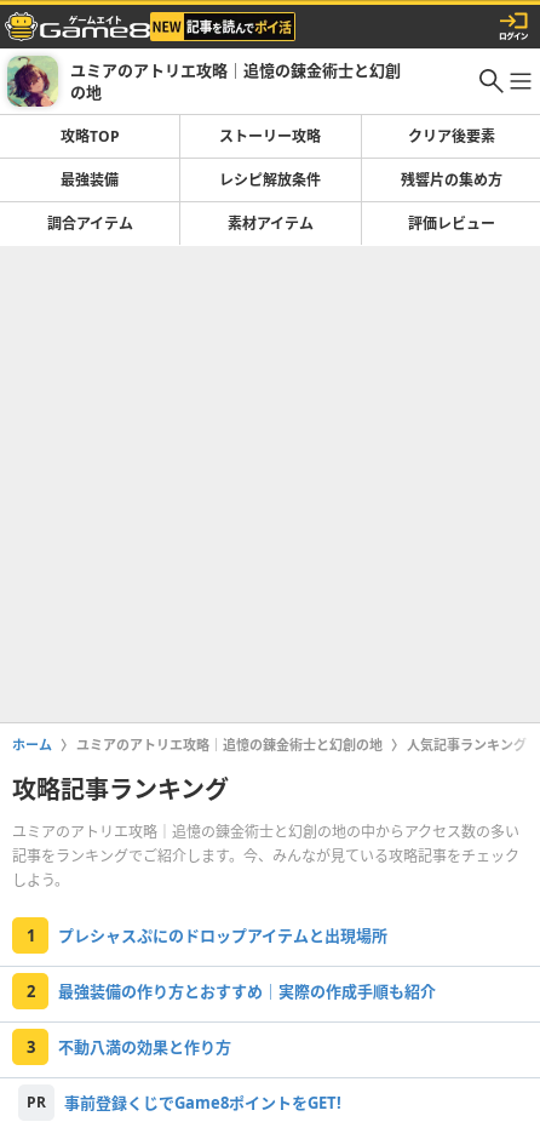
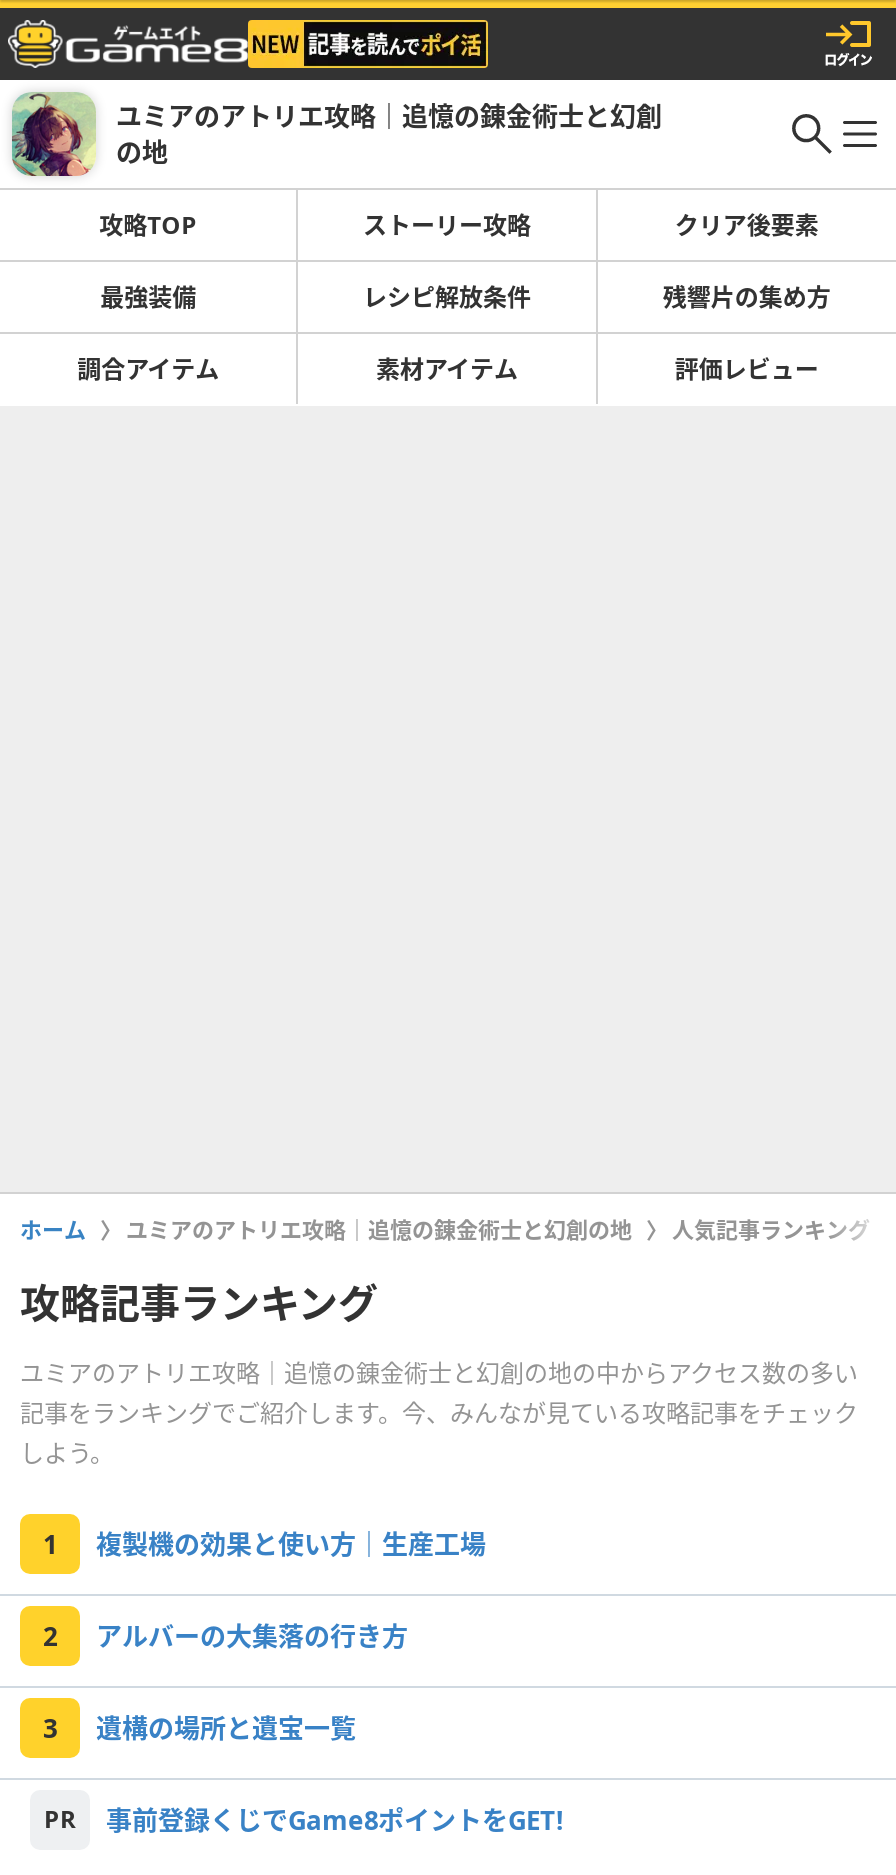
- プレシャスぷにのドロップアイテムと出現場所
+ 複製機の効果と使い方｜生産工場

- 最強装備の作り方とおすすめ｜実際の作成手順も紹介
+ アルバーの大集落の行き方

- 不動八満の効果と作り方
+ 遺構の場所と遺宝一覧
